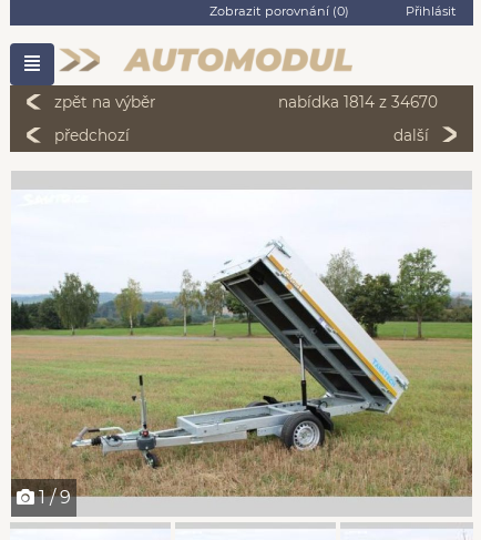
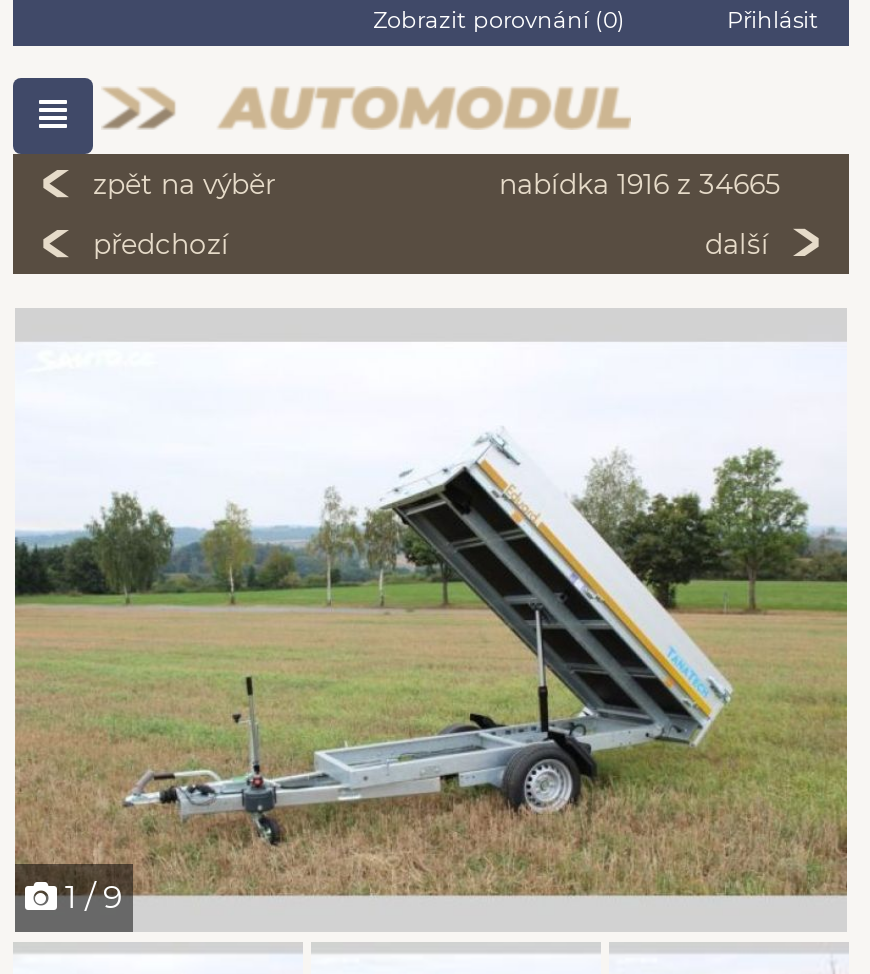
- nabídka 1814 z 34670
+ nabídka 1916 z 34665
